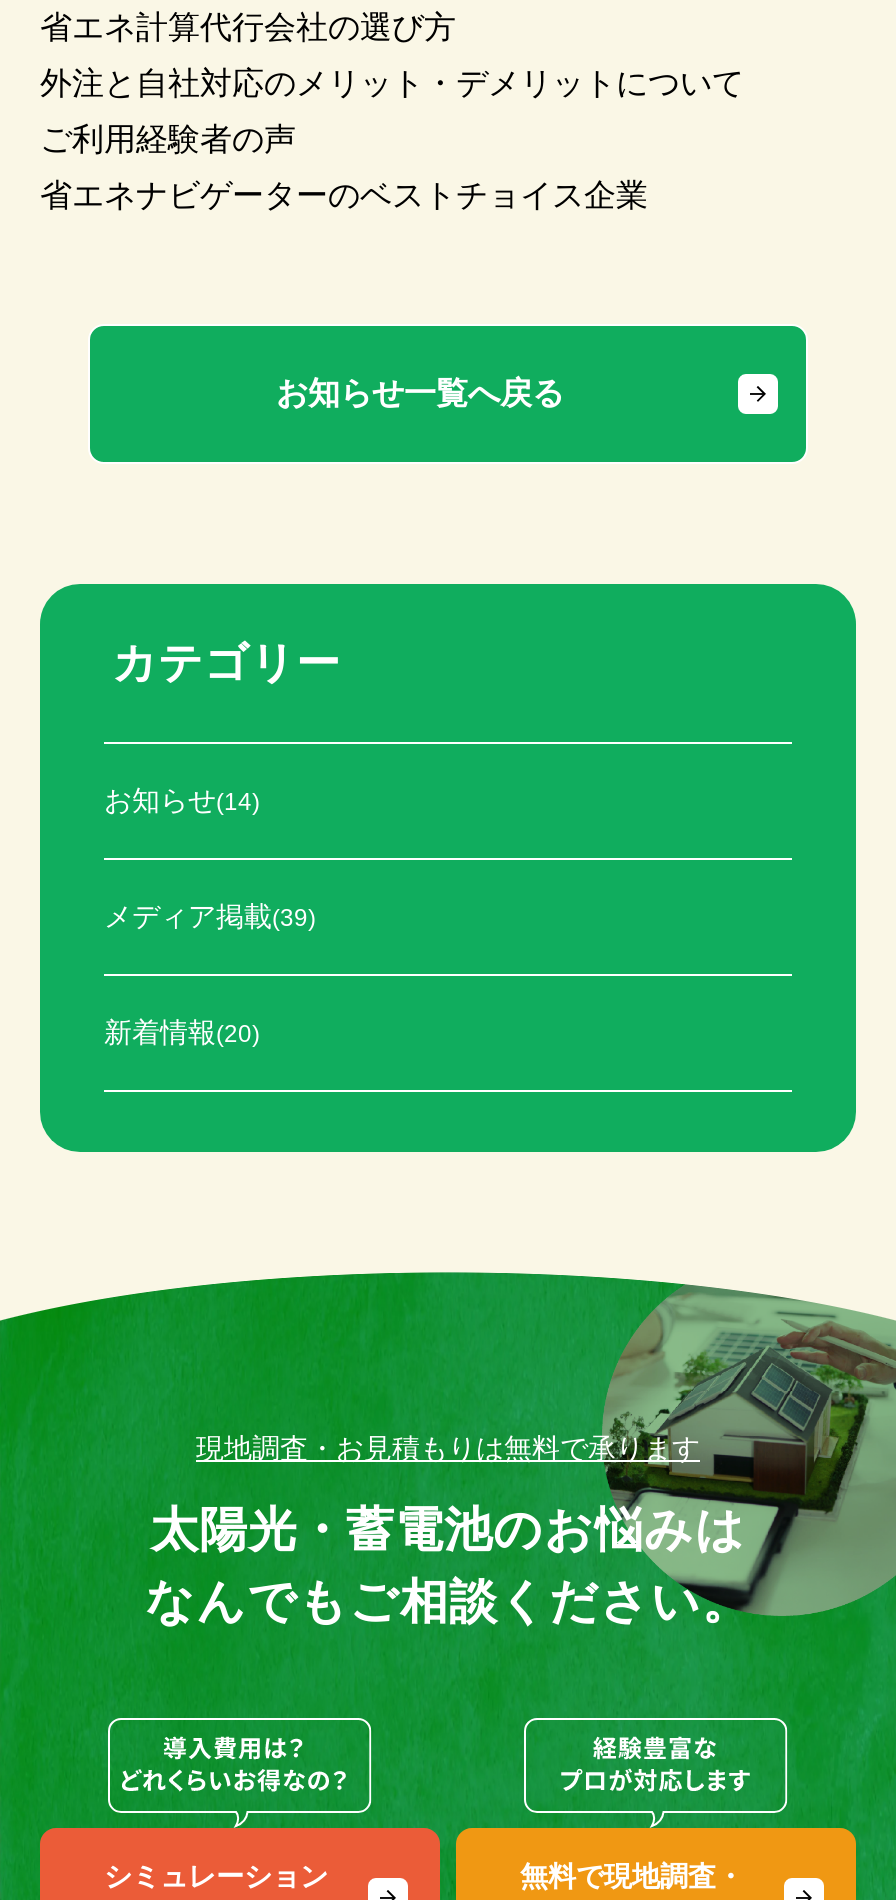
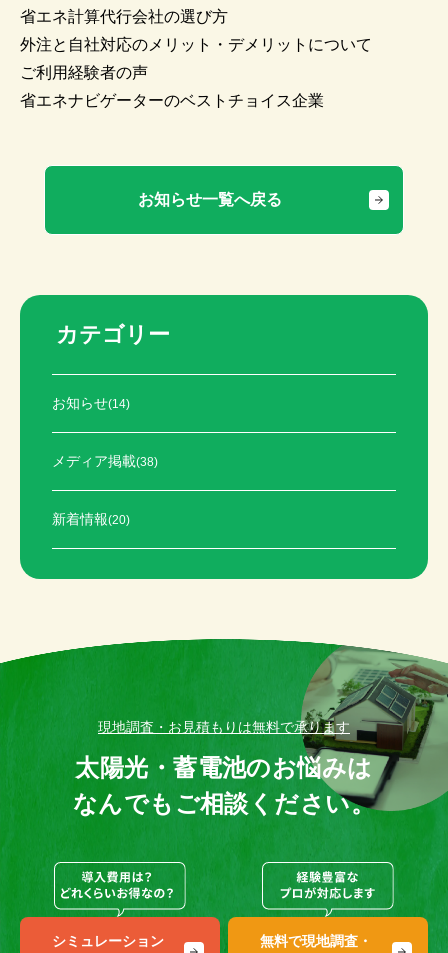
- メディア掲載(39)
+ メディア掲載(38)
